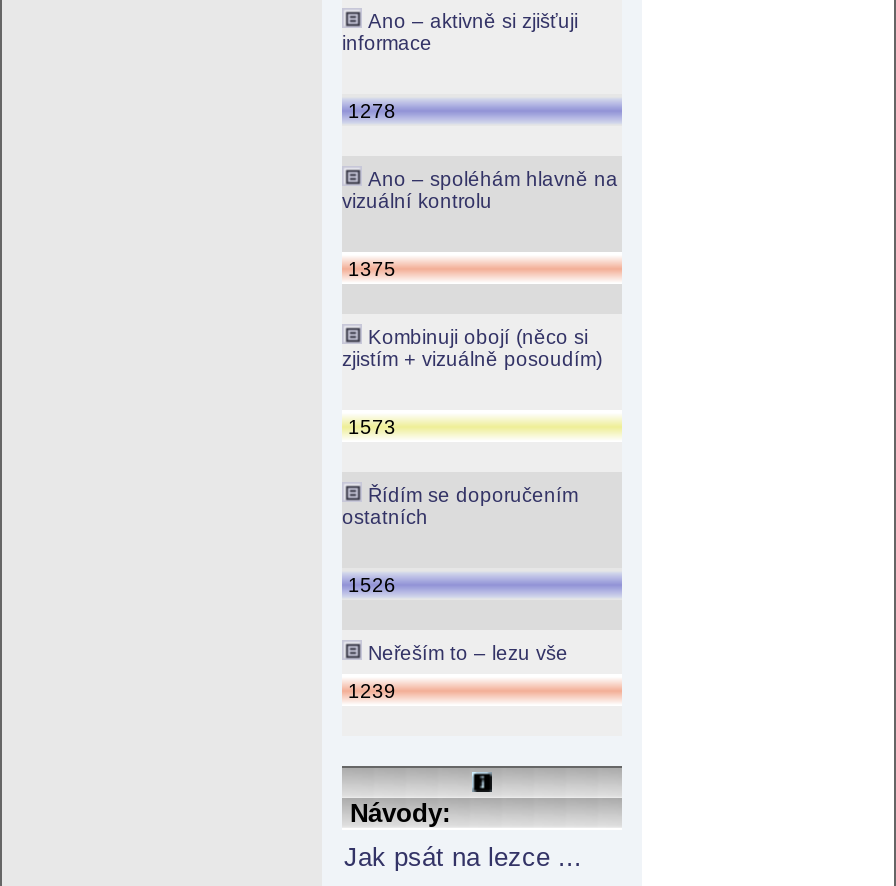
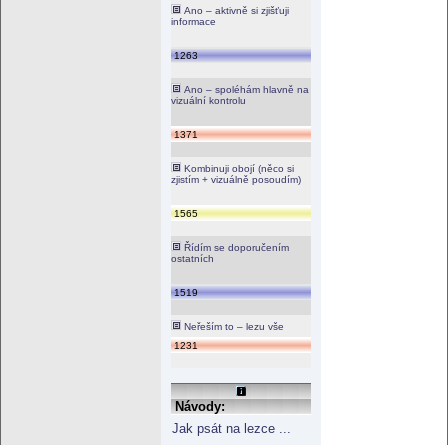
- 1278
+ 1263

- 1375
+ 1371

- 1573
+ 1565

- 1526
+ 1519

- 1239
+ 1231
